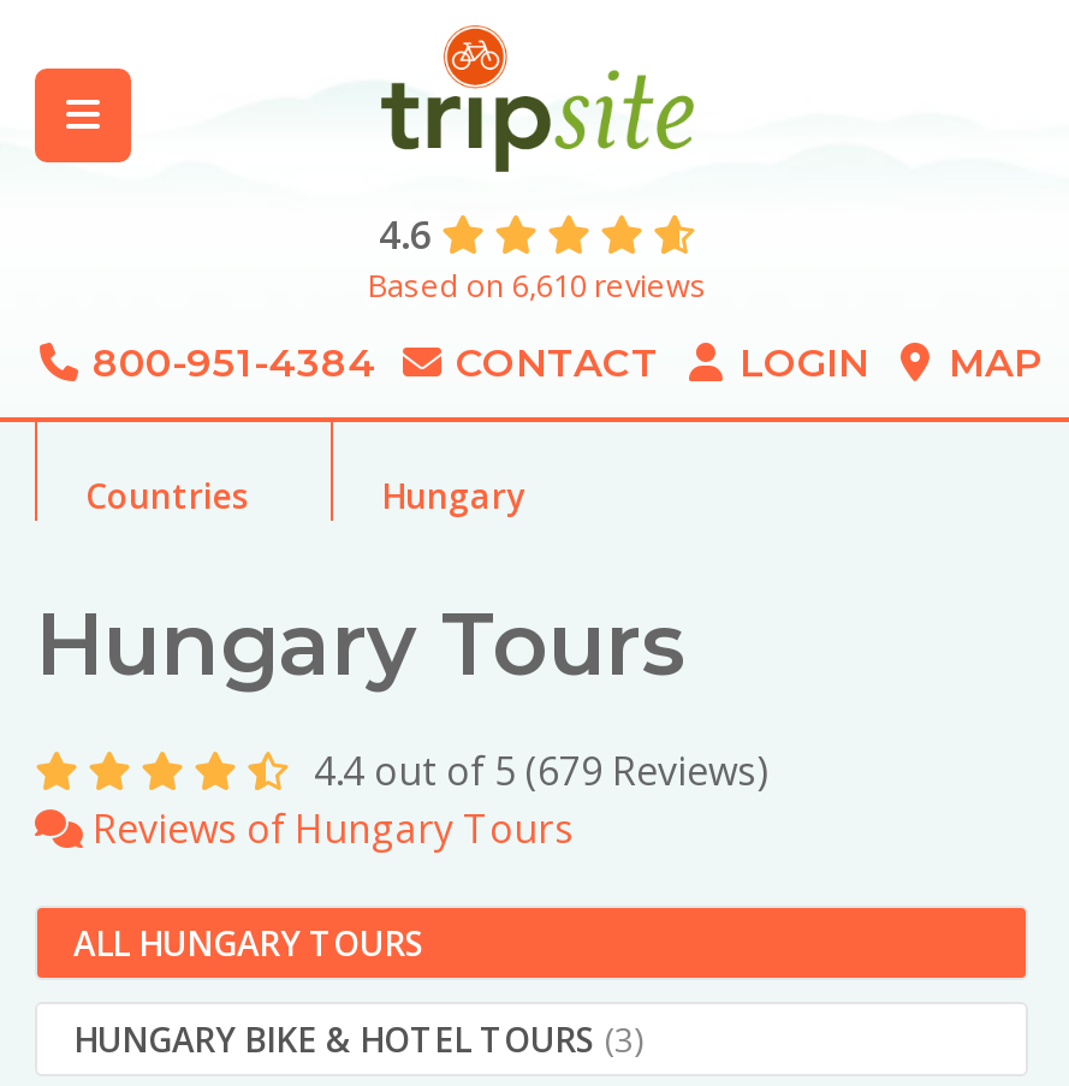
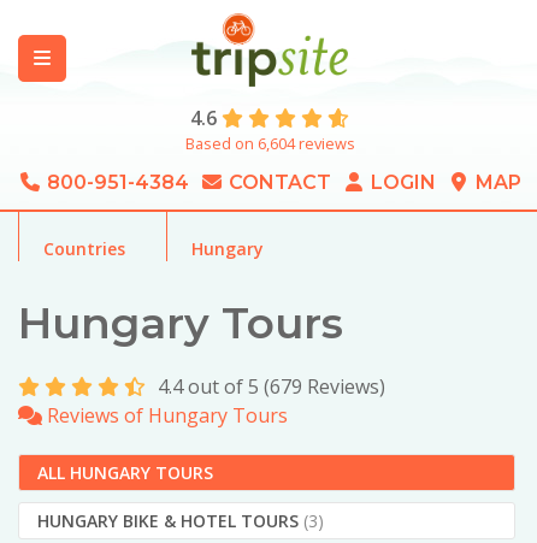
- Based on 6,610 reviews
+ Based on 6,604 reviews
